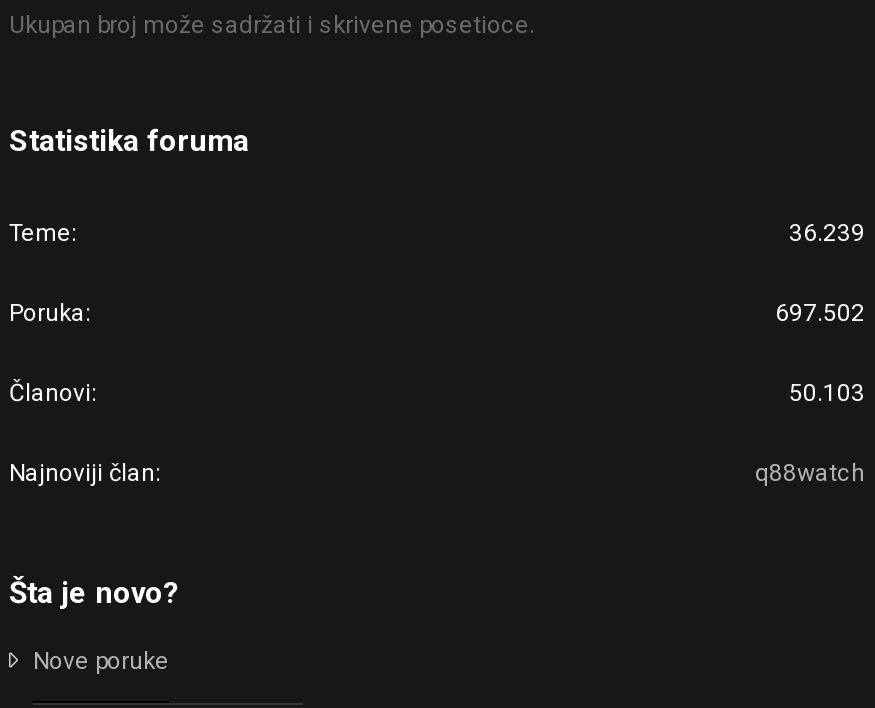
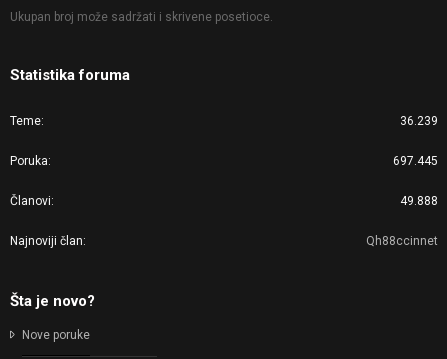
- 697.502
+ 697.445

- 50.103
+ 49.888

- q88watch
+ Qh88ccinnet
